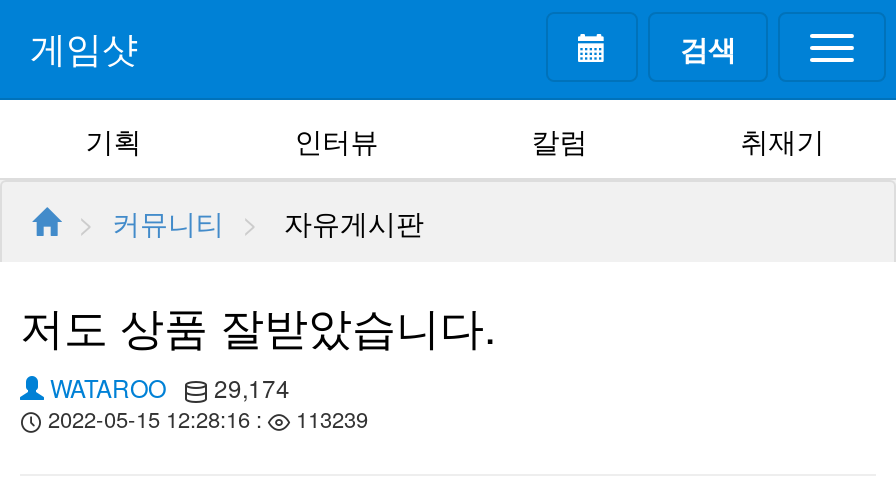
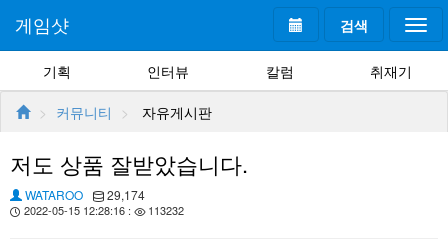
- 2022-05-15 12:28:16 : 113239
+ 2022-05-15 12:28:16 : 113232
